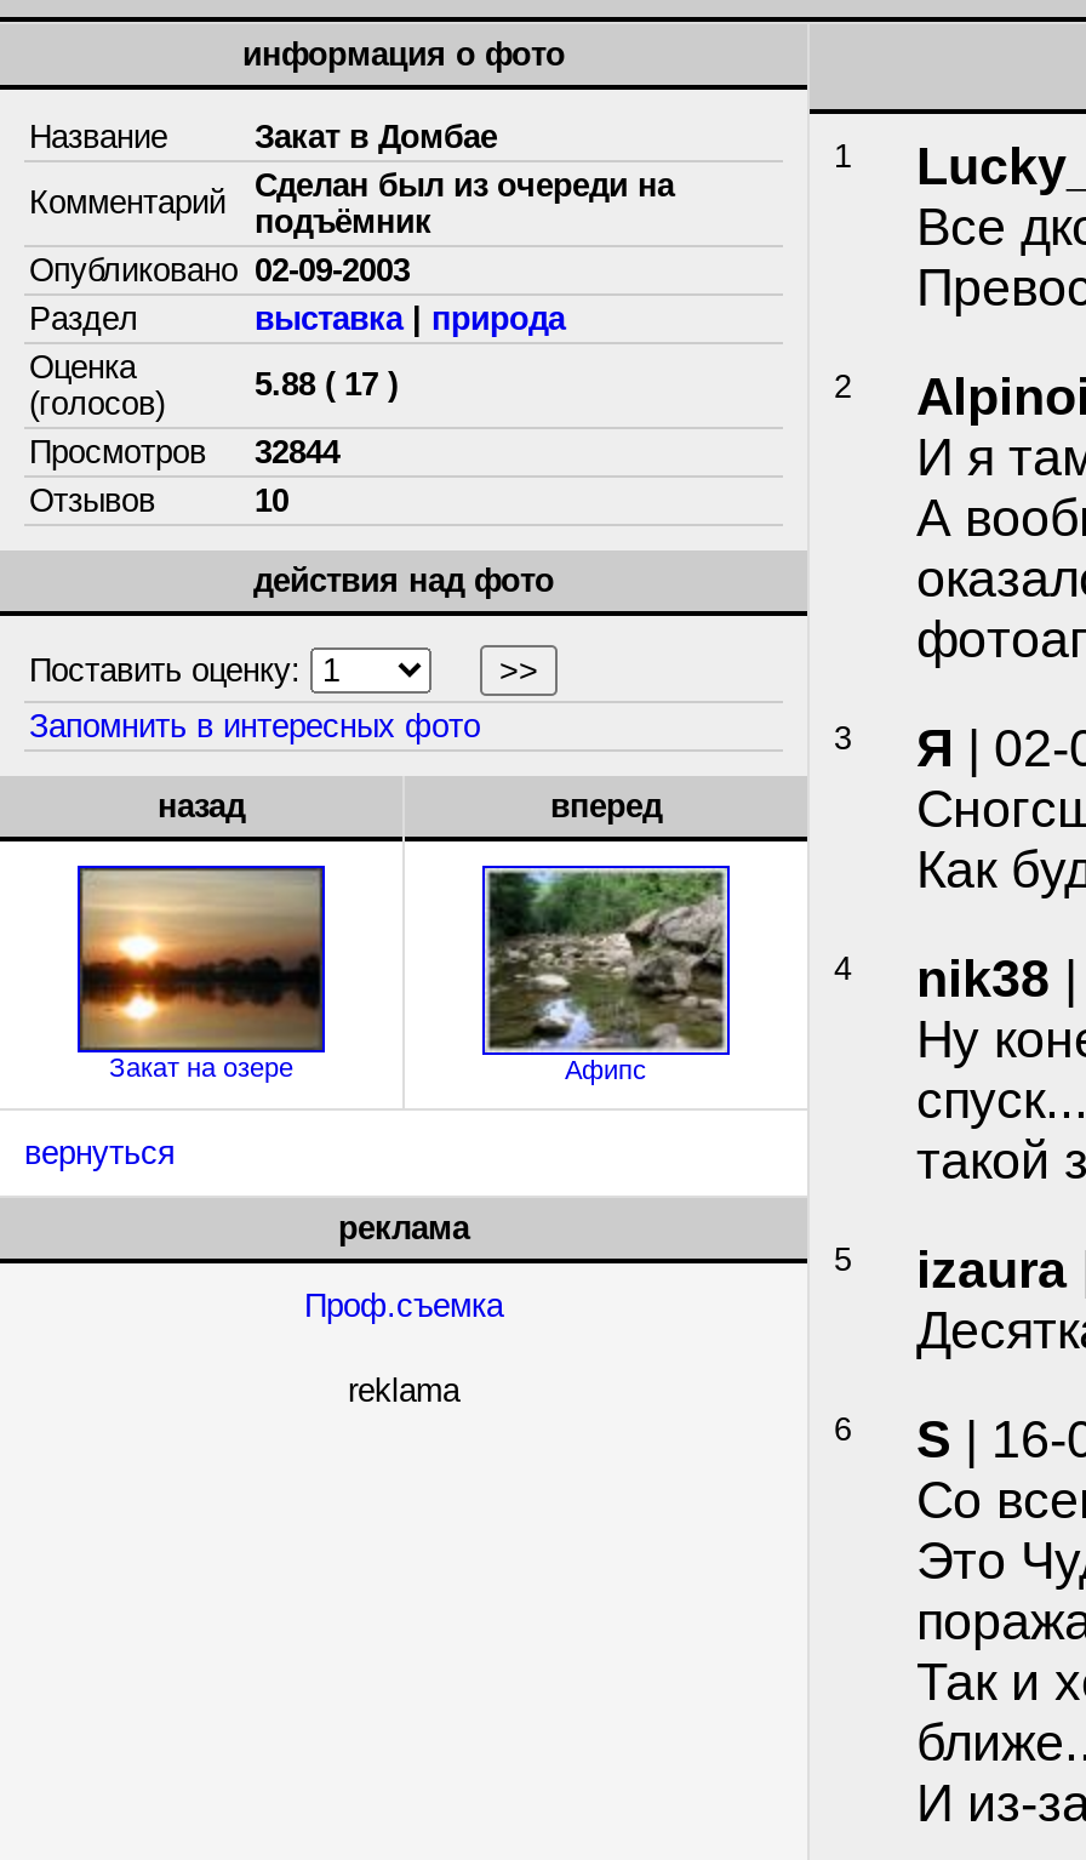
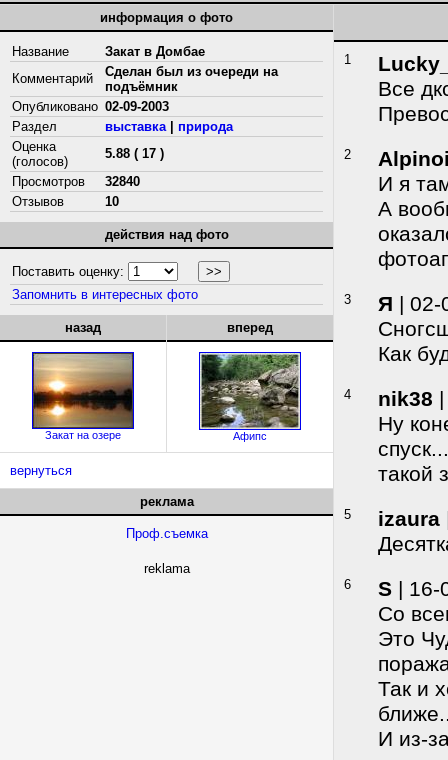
- Просмотров 32844
+ Просмотров 32840
